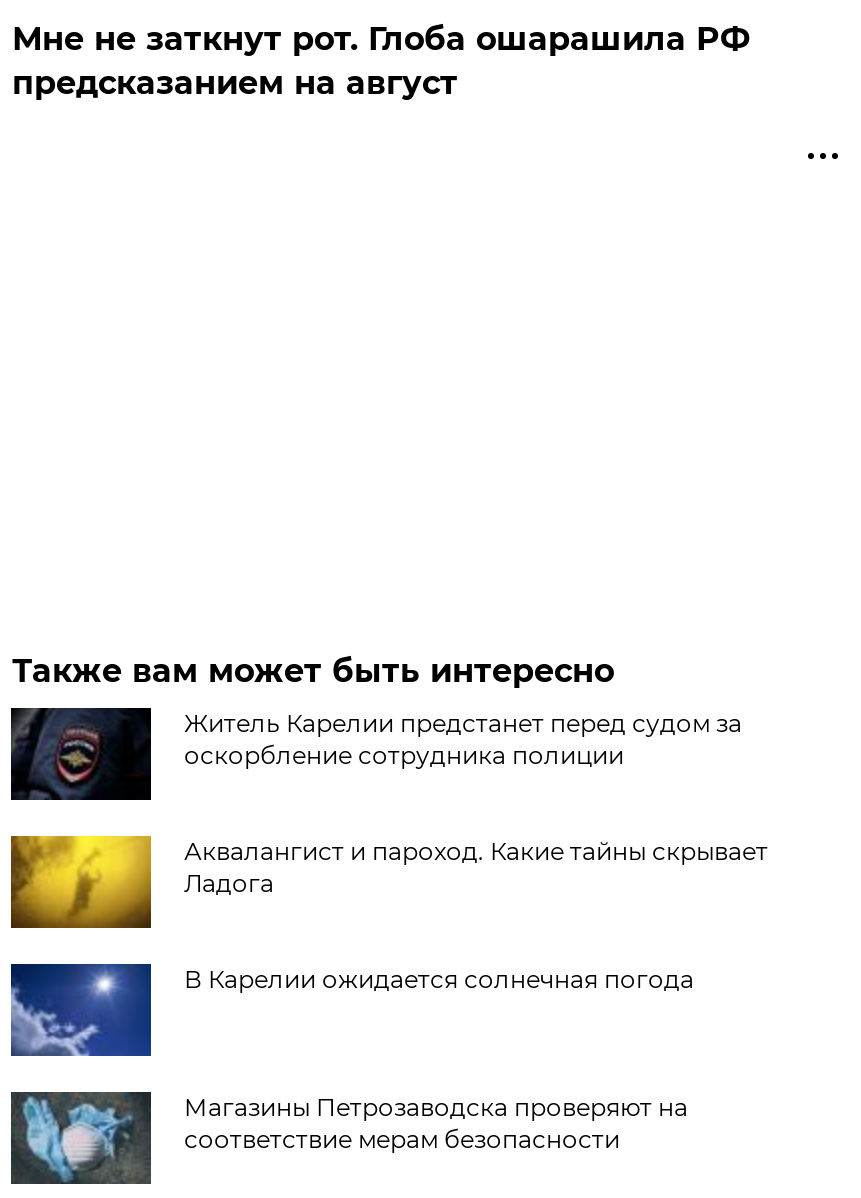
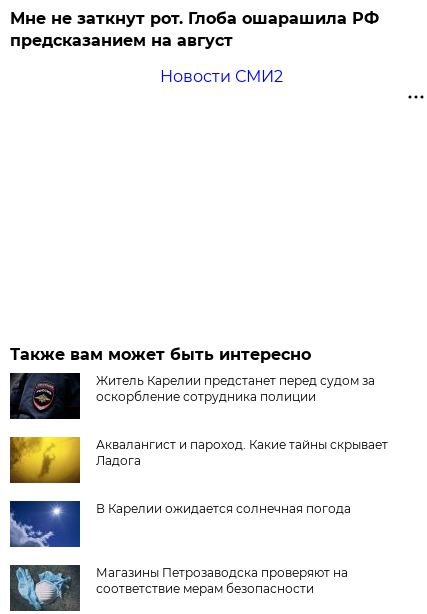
+ Новости СМИ2
